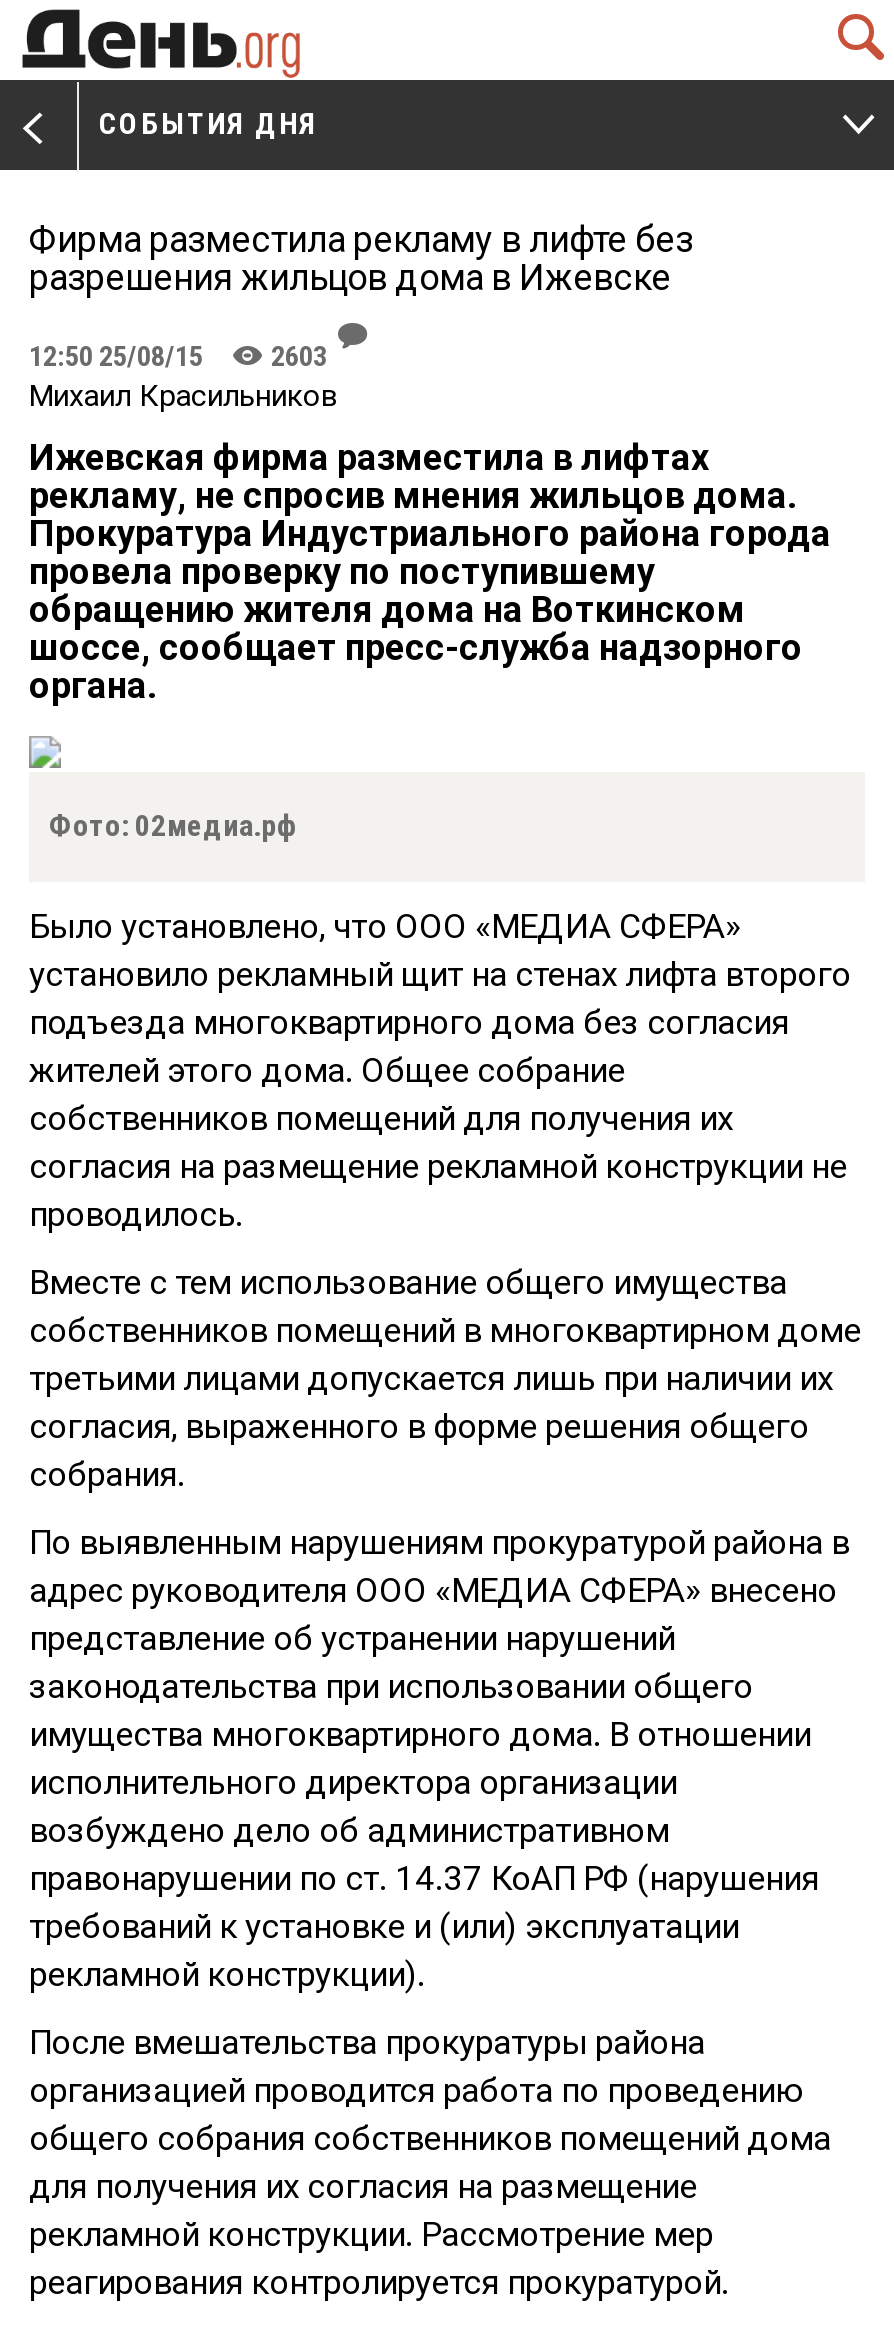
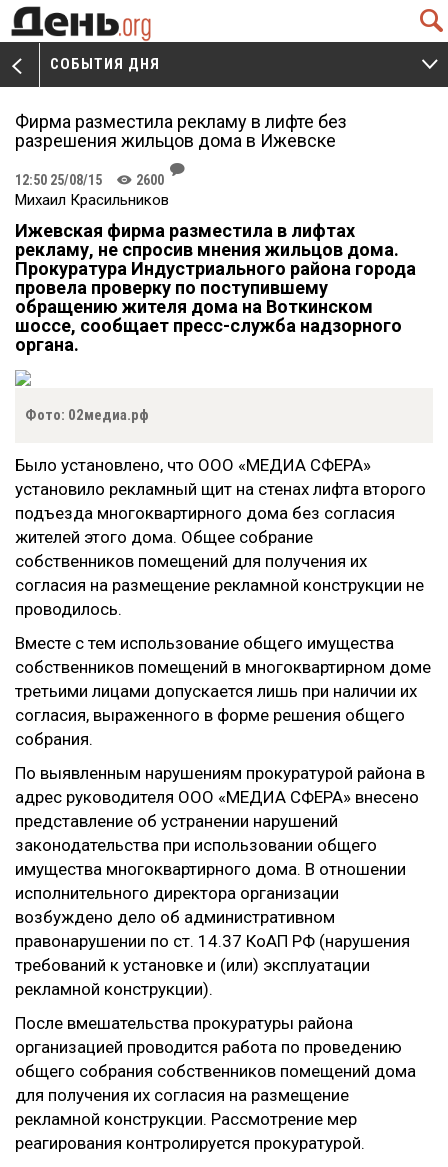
- 12:50 25/08/15 K 2603
+ 12:50 25/08/15 K 2600
